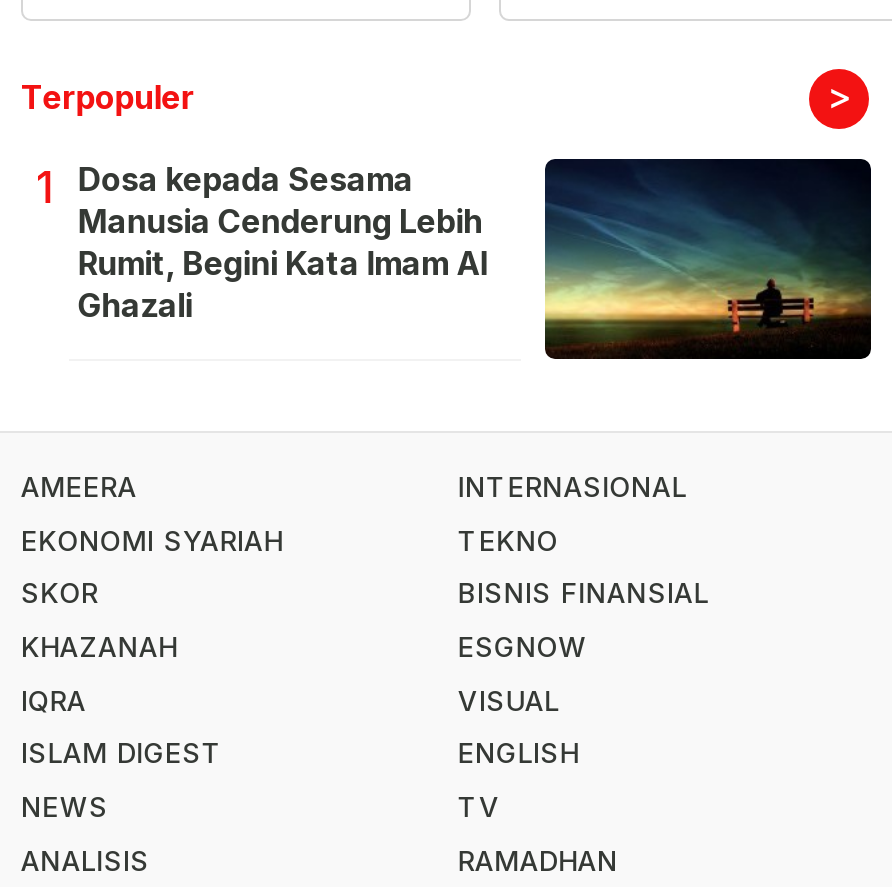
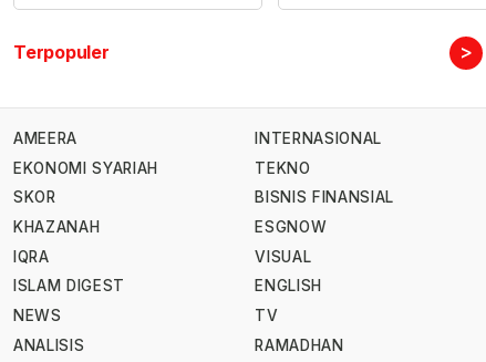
- [image]
- 1
- Dosa kepada Sesama
- Manusia Cenderung Lebih
- Rumit, Begini Kata Imam Al
- Ghazali
